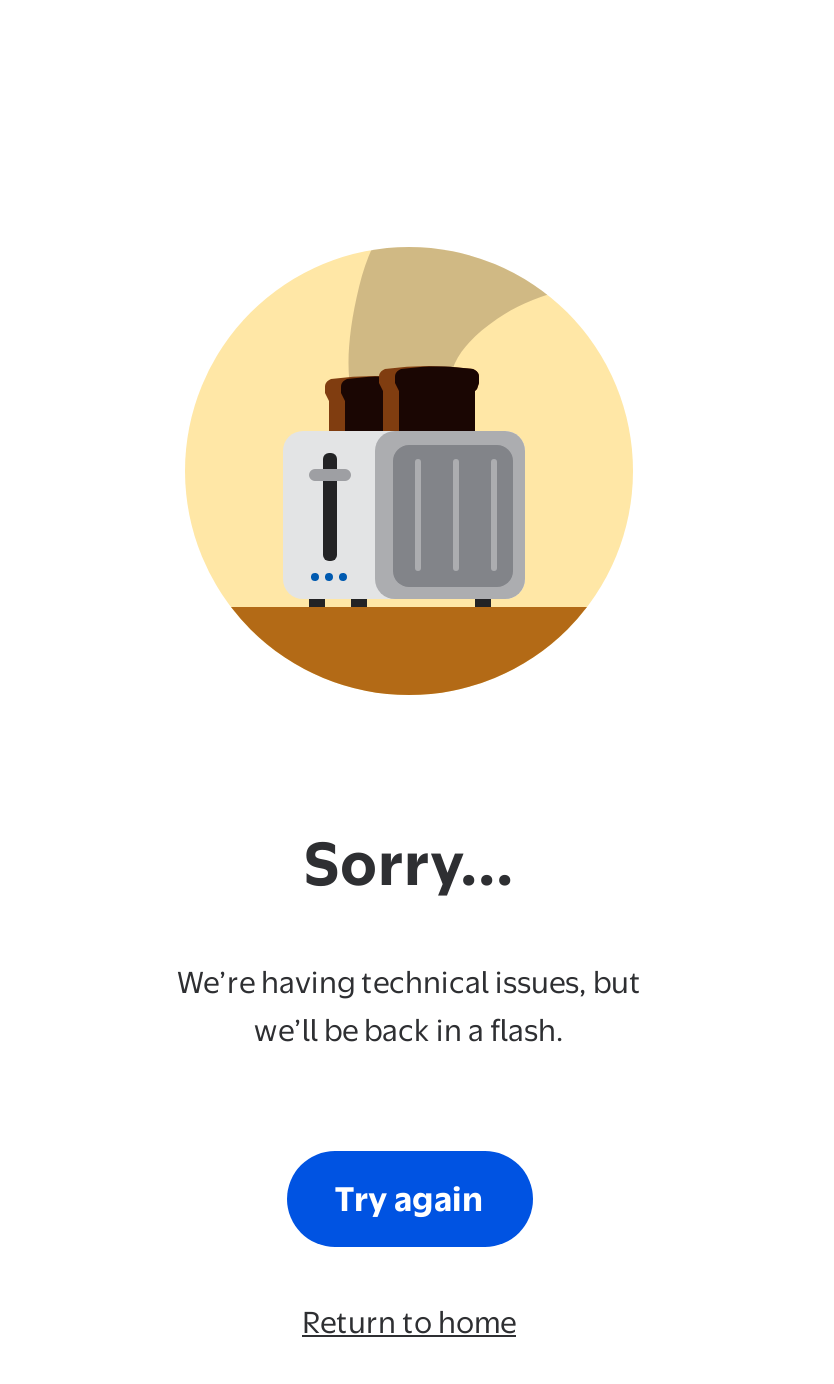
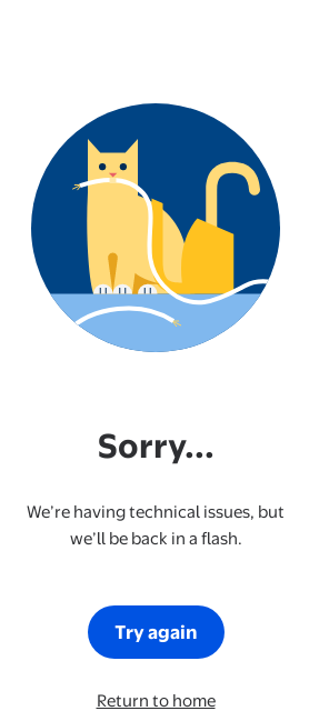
- [image]
+ [image]
